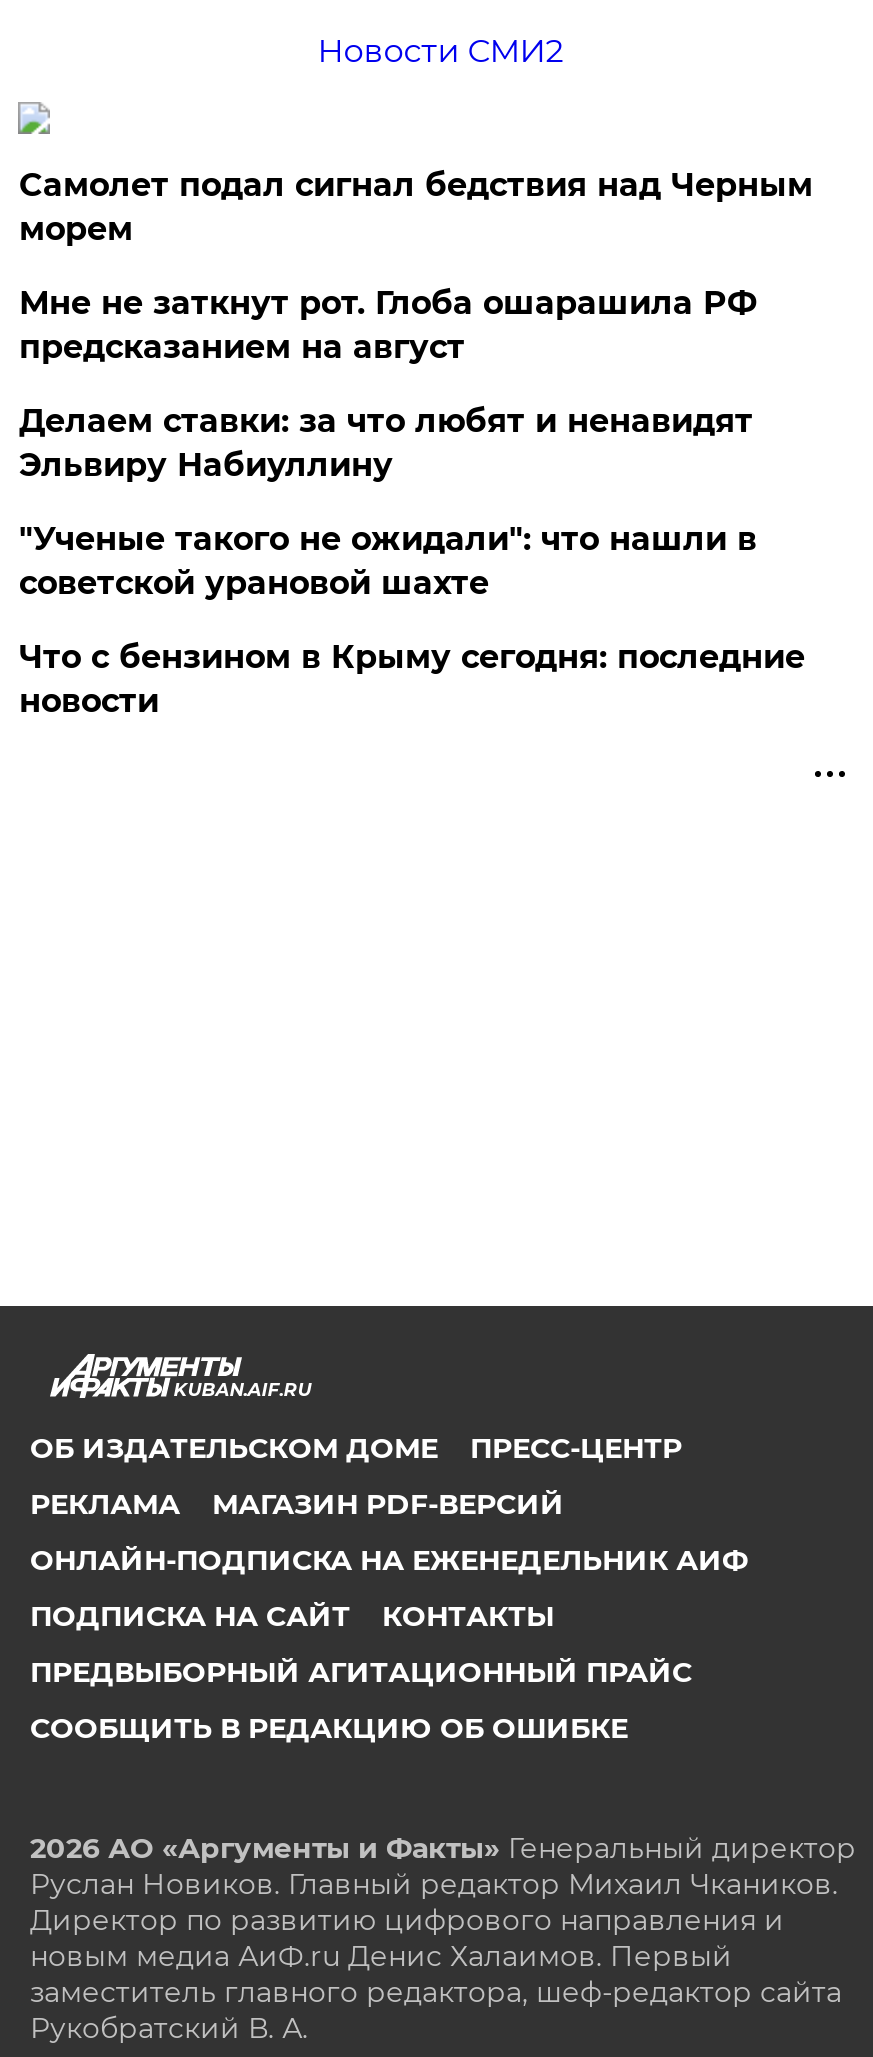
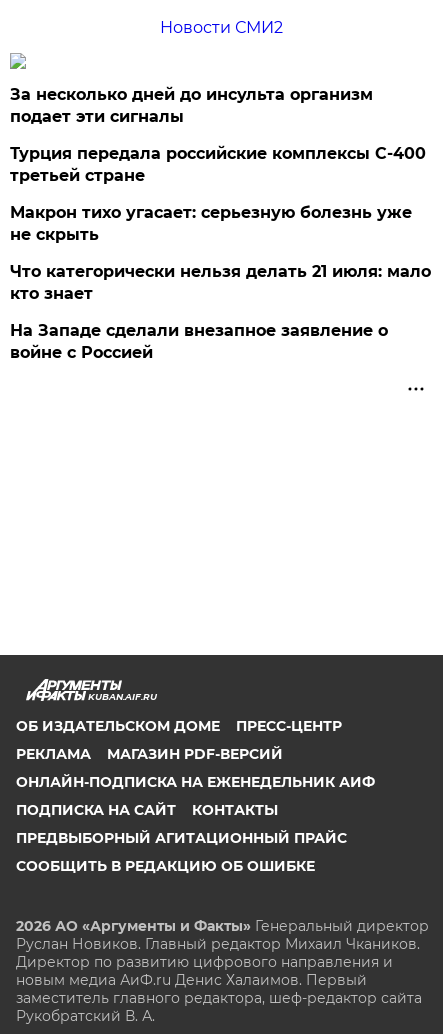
- Самолет подал сигнал бедствия над Черным
- морем
+ За несколько дней до инсульта организм
+ подает эти сигналы

- Мне не заткнут рот. Глоба ошарашила РФ
- предсказанием на август
+ Турция передала российские комплексы С-400
+ третьей стране

- Делаем ставки: за что любят и ненавидят
- Эльвиру Набиуллину
+ Макрон тихо угасает: серьезную болезнь уже
+ не скрыть

- "Ученые такого не ожидали": что нашли в
- советской урановой шахте
+ Что категорически нельзя делать 21 июля: мало
+ кто знает

- Что с бензином в Крыму сегодня: последние
- новости
+ На Западе сделали внезапное заявление о
+ войне с Россией
